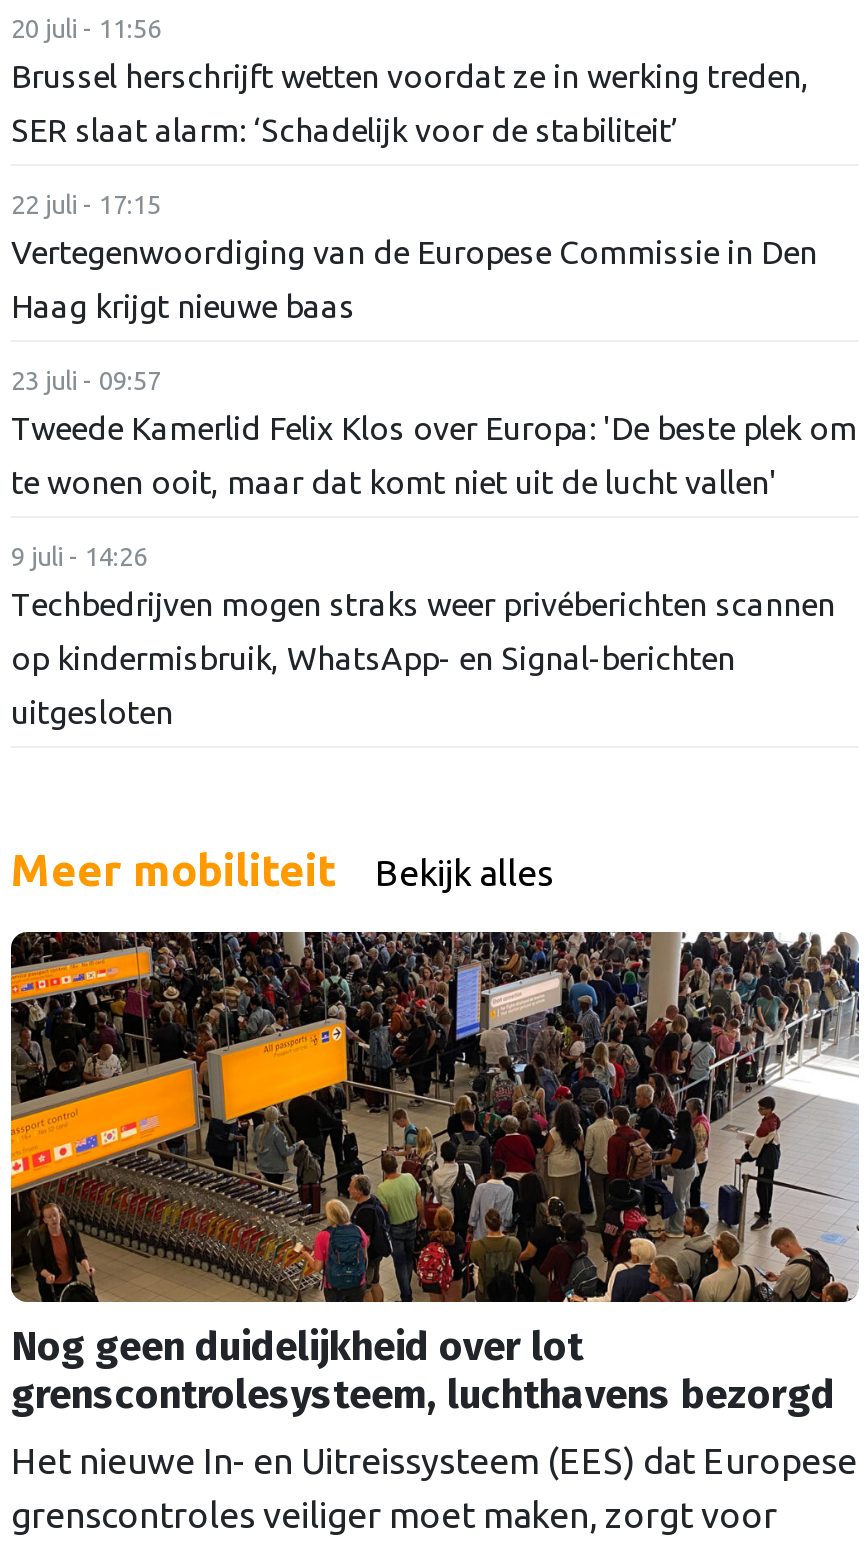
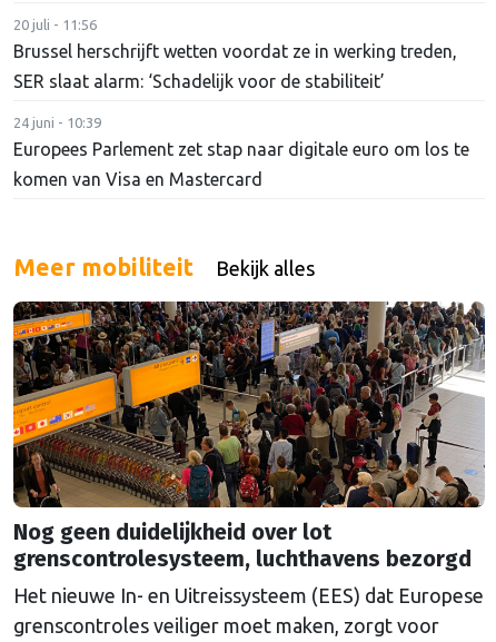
- 22 juli - 17:15
- Vertegenwoordiging van de Europese Commissie in Den
- Haag krijgt nieuwe baas
- 23 juli - 09:57
- Tweede Kamerlid Felix Klos over Europa: 'De beste plek om
- te wonen ooit, maar dat komt niet uit de lucht vallen'
- 9 juli - 14:26
- Techbedrijven mogen straks weer privéberichten scannen
- op kindermisbruik, WhatsApp- en Signal-berichten
- uitgesloten
+ 24 juni - 10:39
+ Europees Parlement zet stap naar digitale euro om los te
+ komen van Visa en Mastercard
